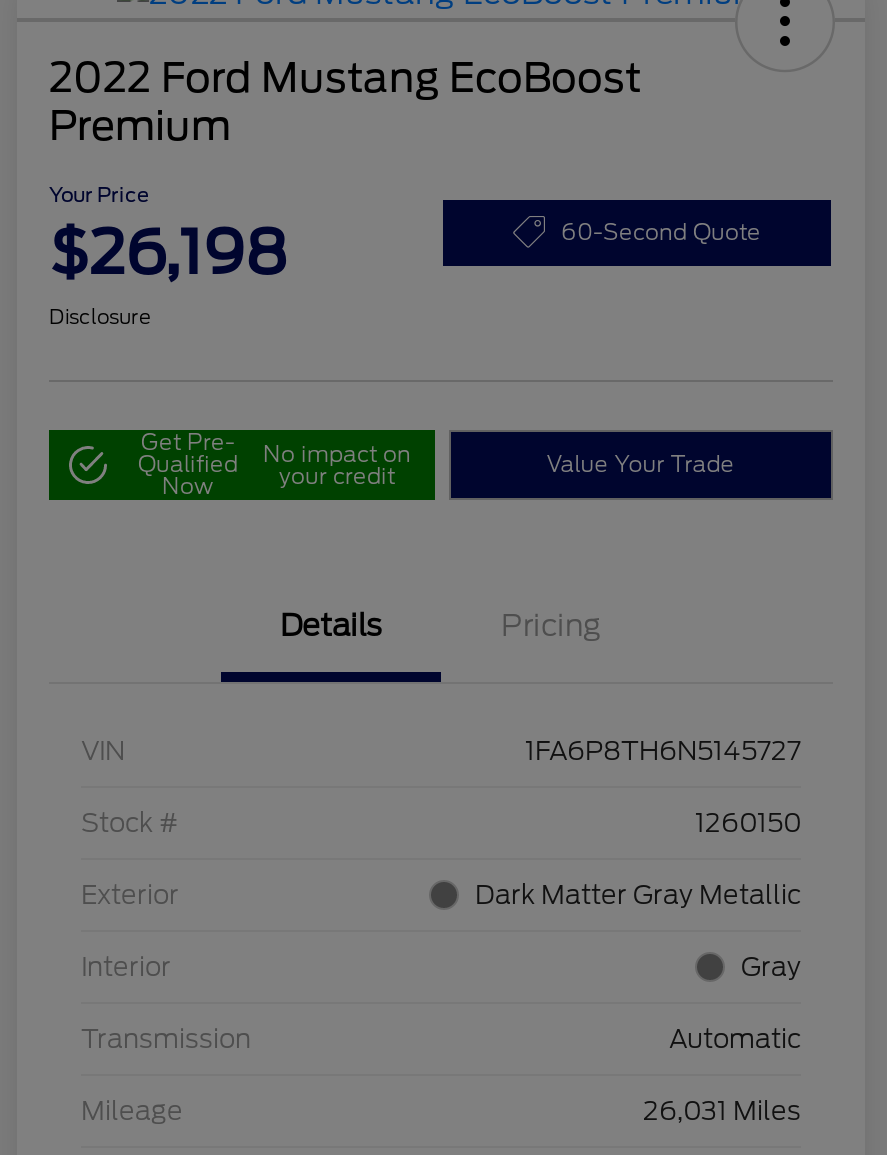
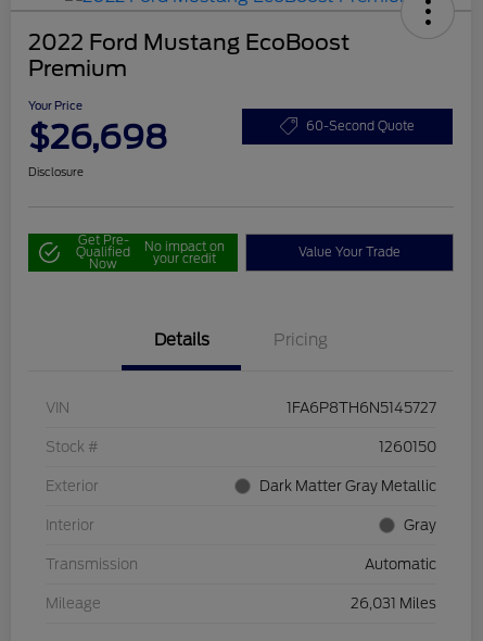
- $26,198
+ $26,698
